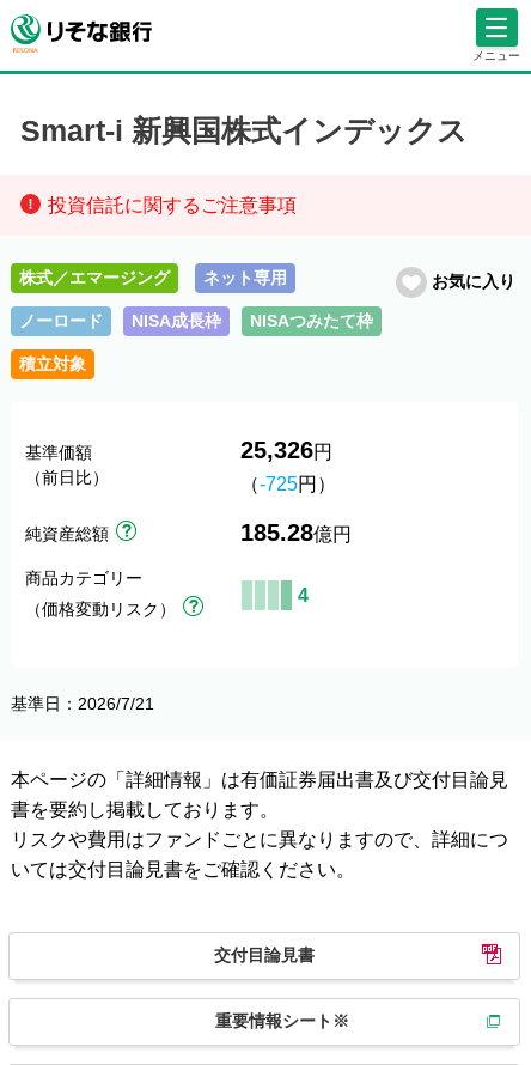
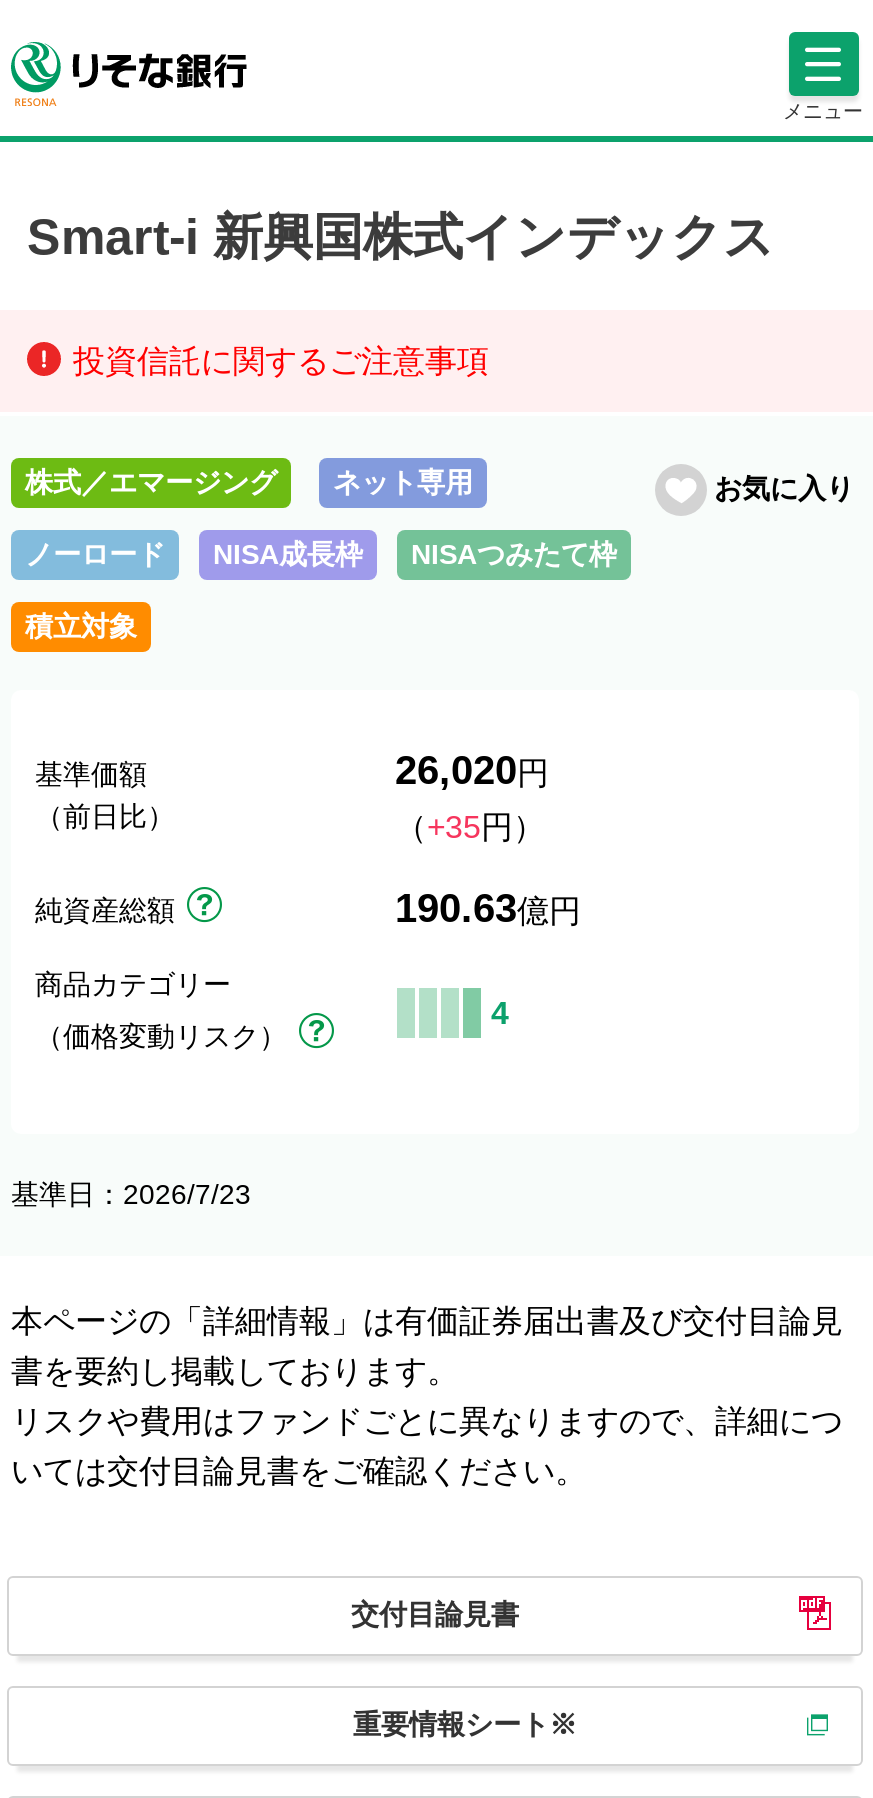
- 25,326円
+ 26,020円

- （-725円）
+ （+35円）

- 185.28億円
+ 190.63億円

- 基準日：2026/7/21
+ 基準日：2026/7/23
